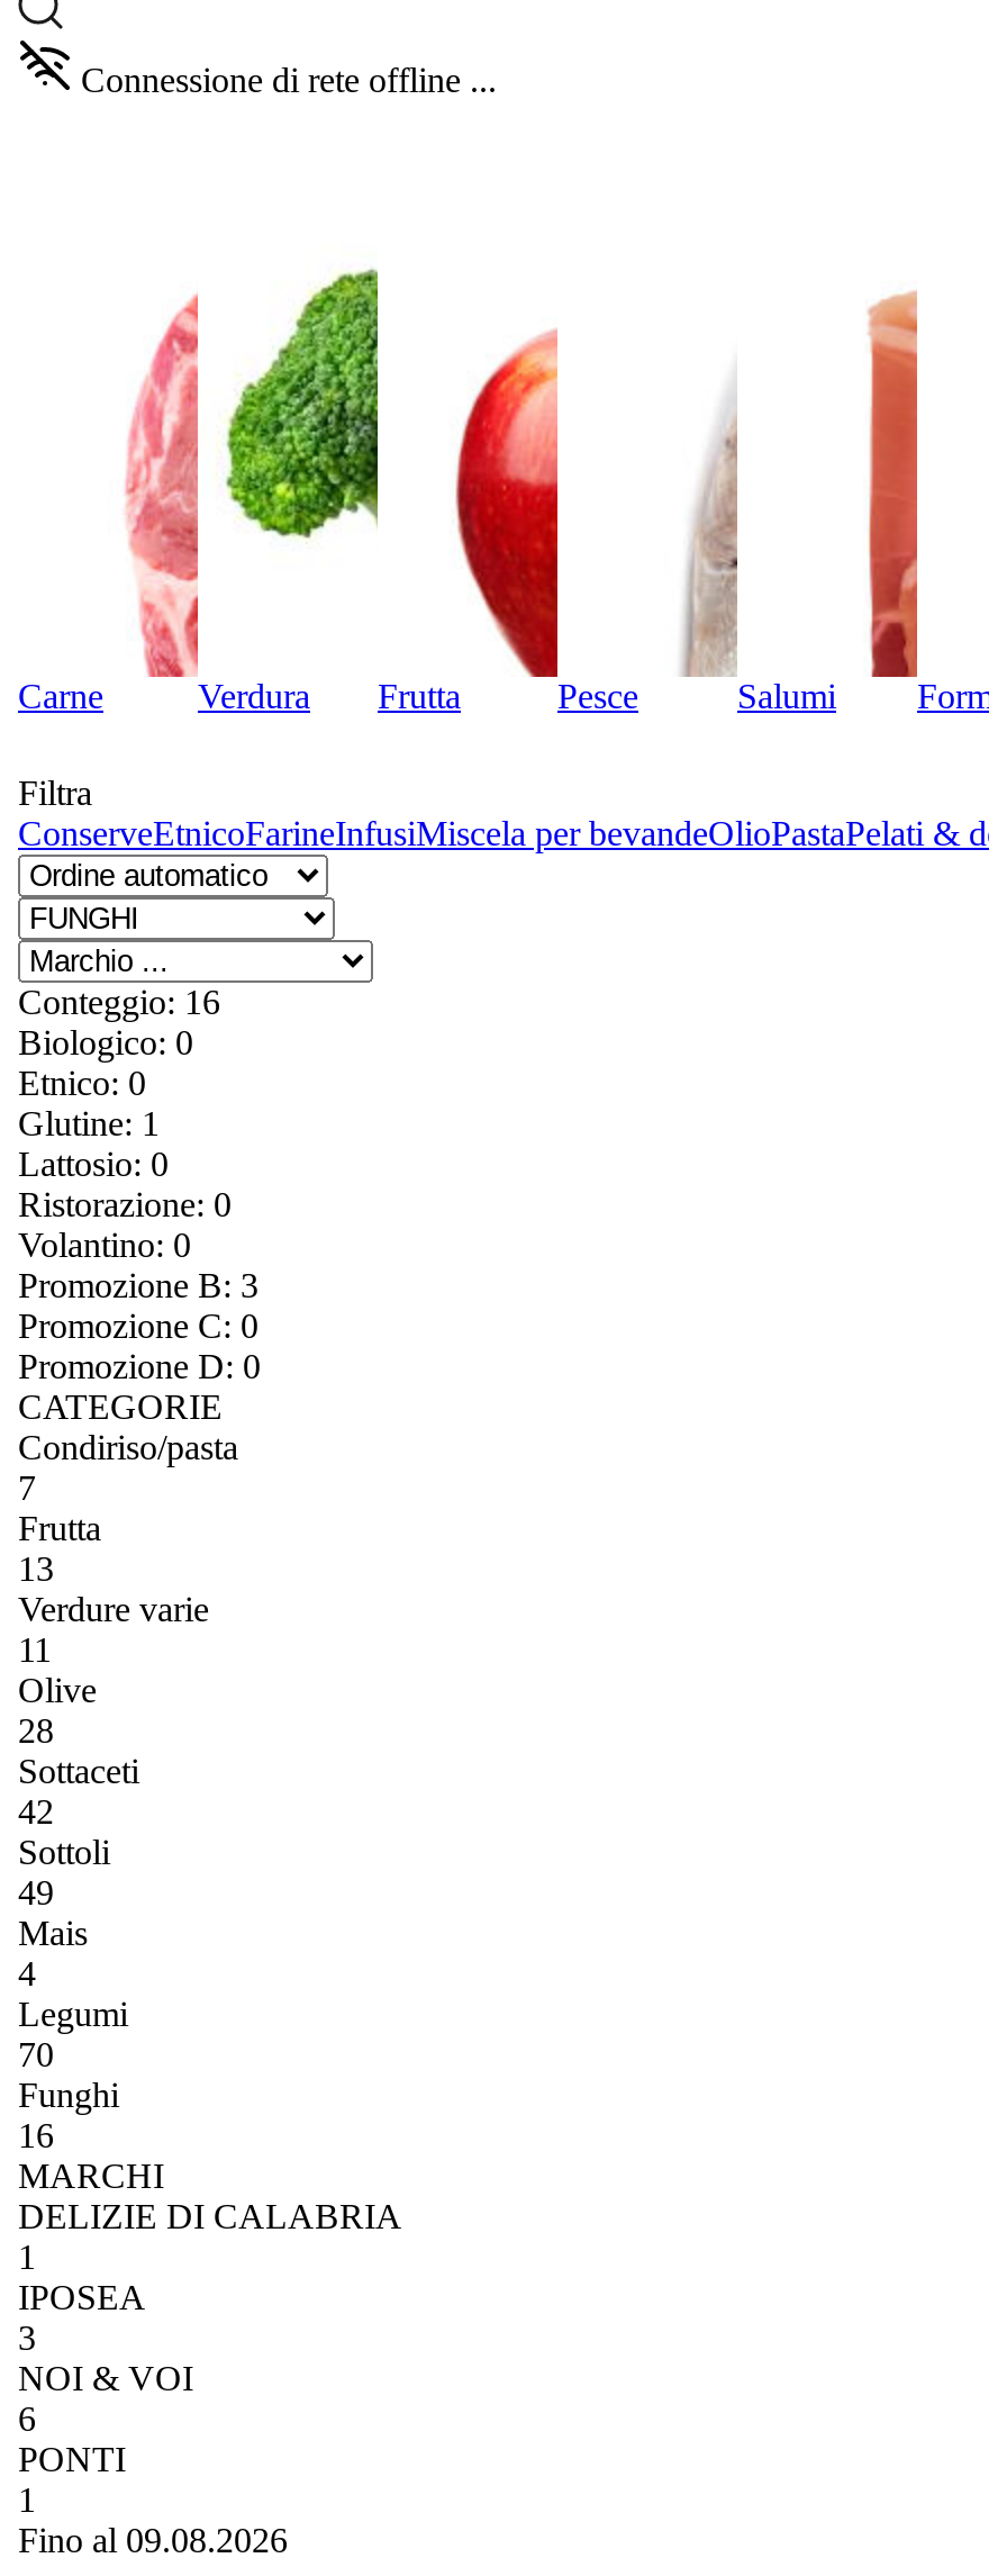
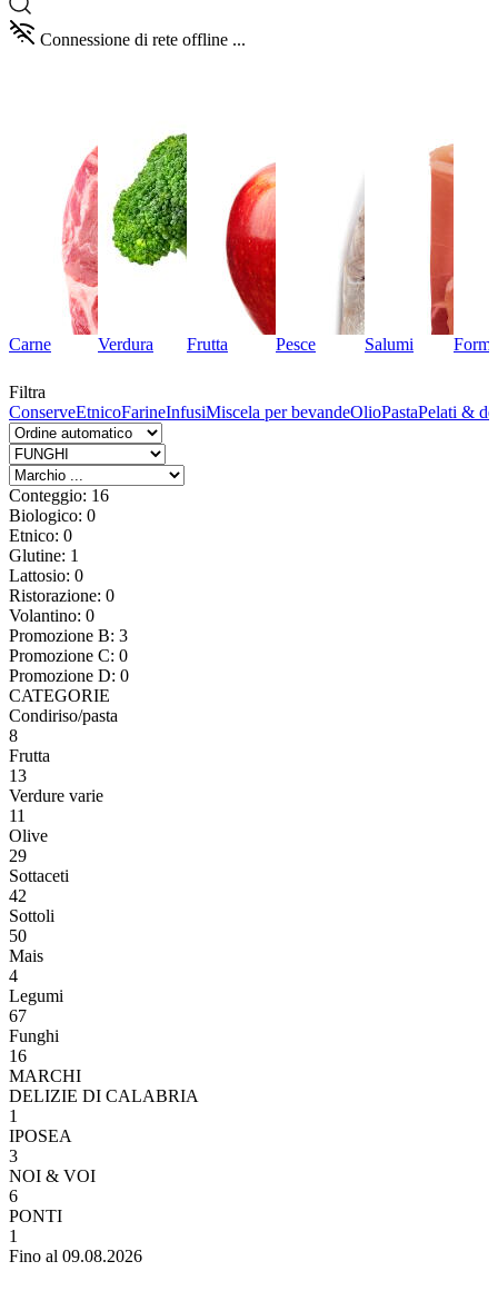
- 7
+ 8

- 28
+ 29

- 49
+ 50

- 70
+ 67
